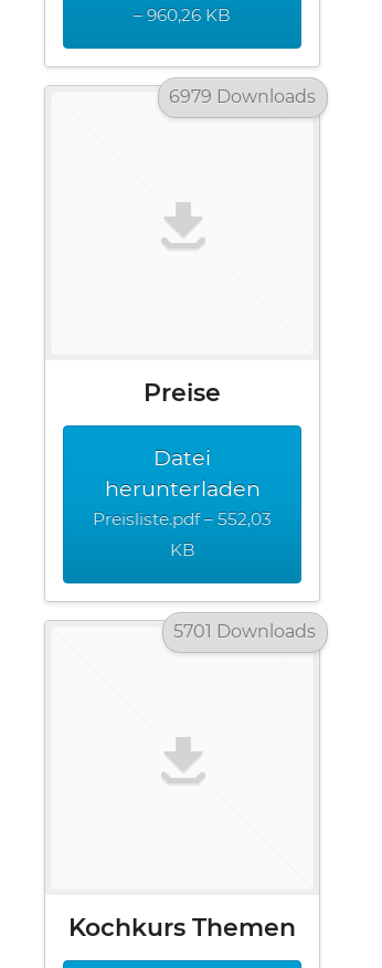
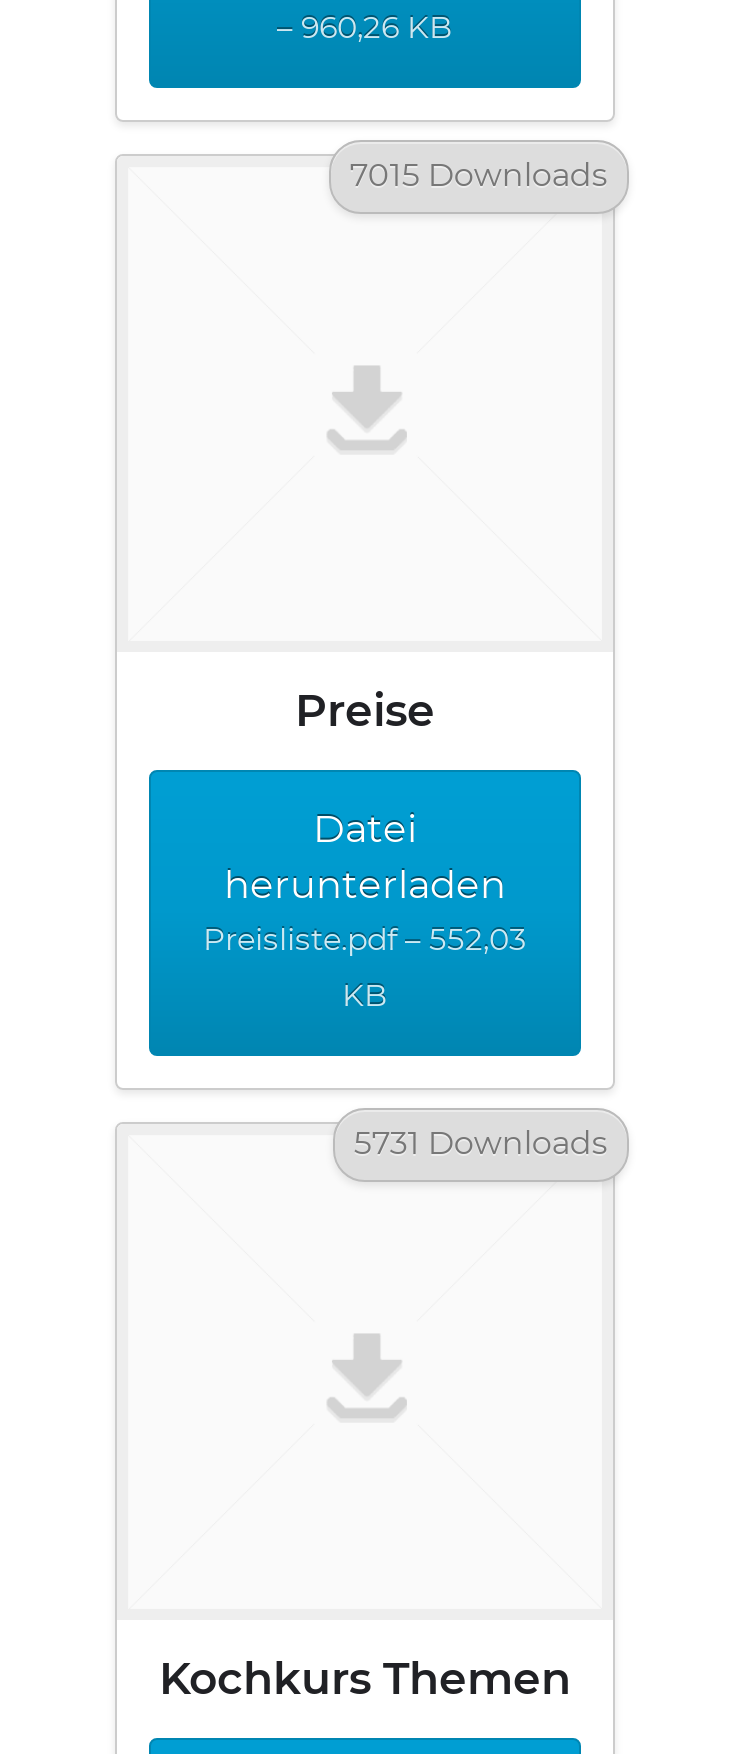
- 6979 Downloads
+ 7015 Downloads

- 5701 Downloads
+ 5731 Downloads
